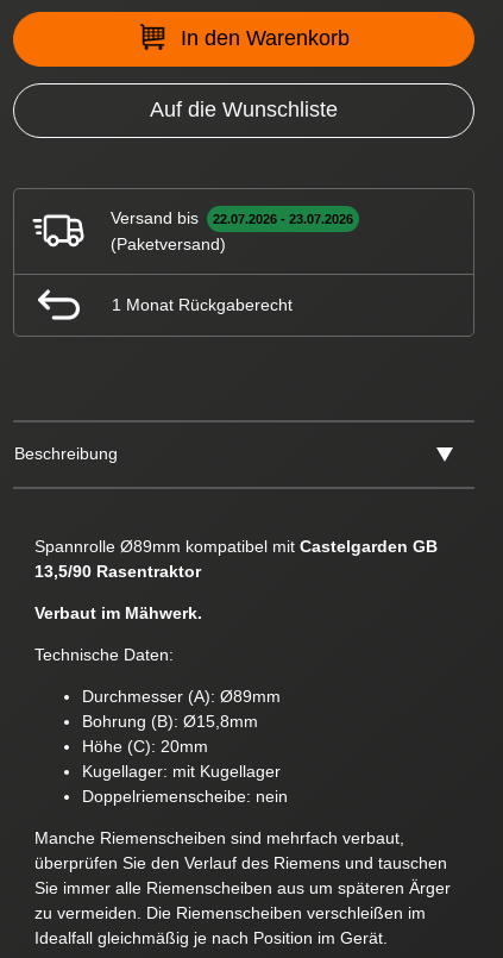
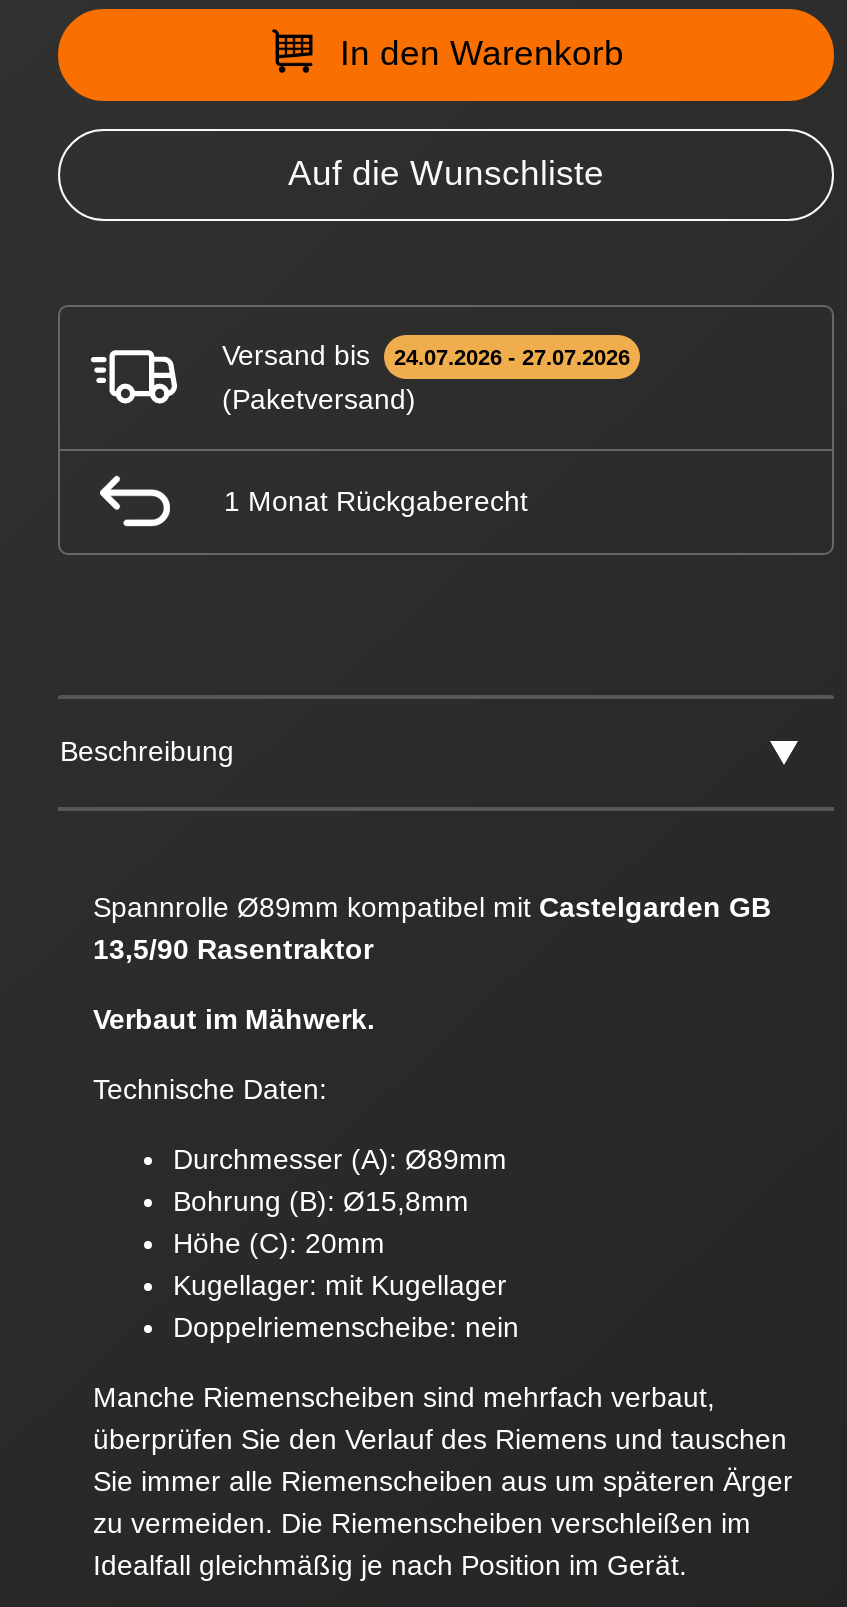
- Versand bis 22.07.2026 - 23.07.2026
+ Versand bis 24.07.2026 - 27.07.2026
